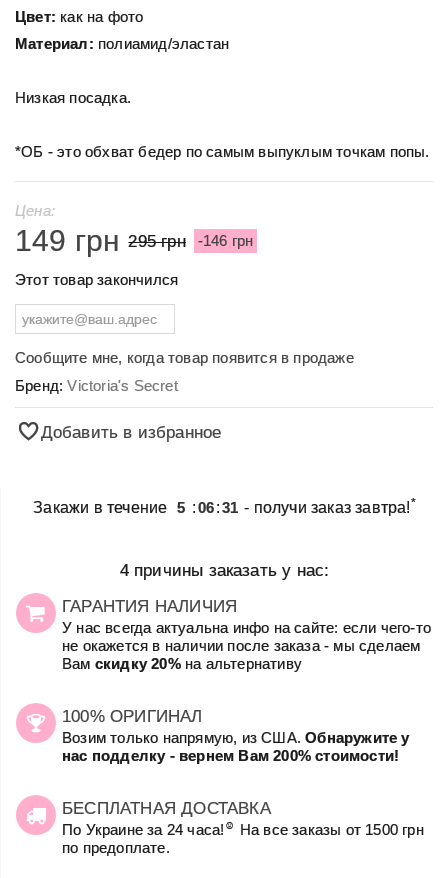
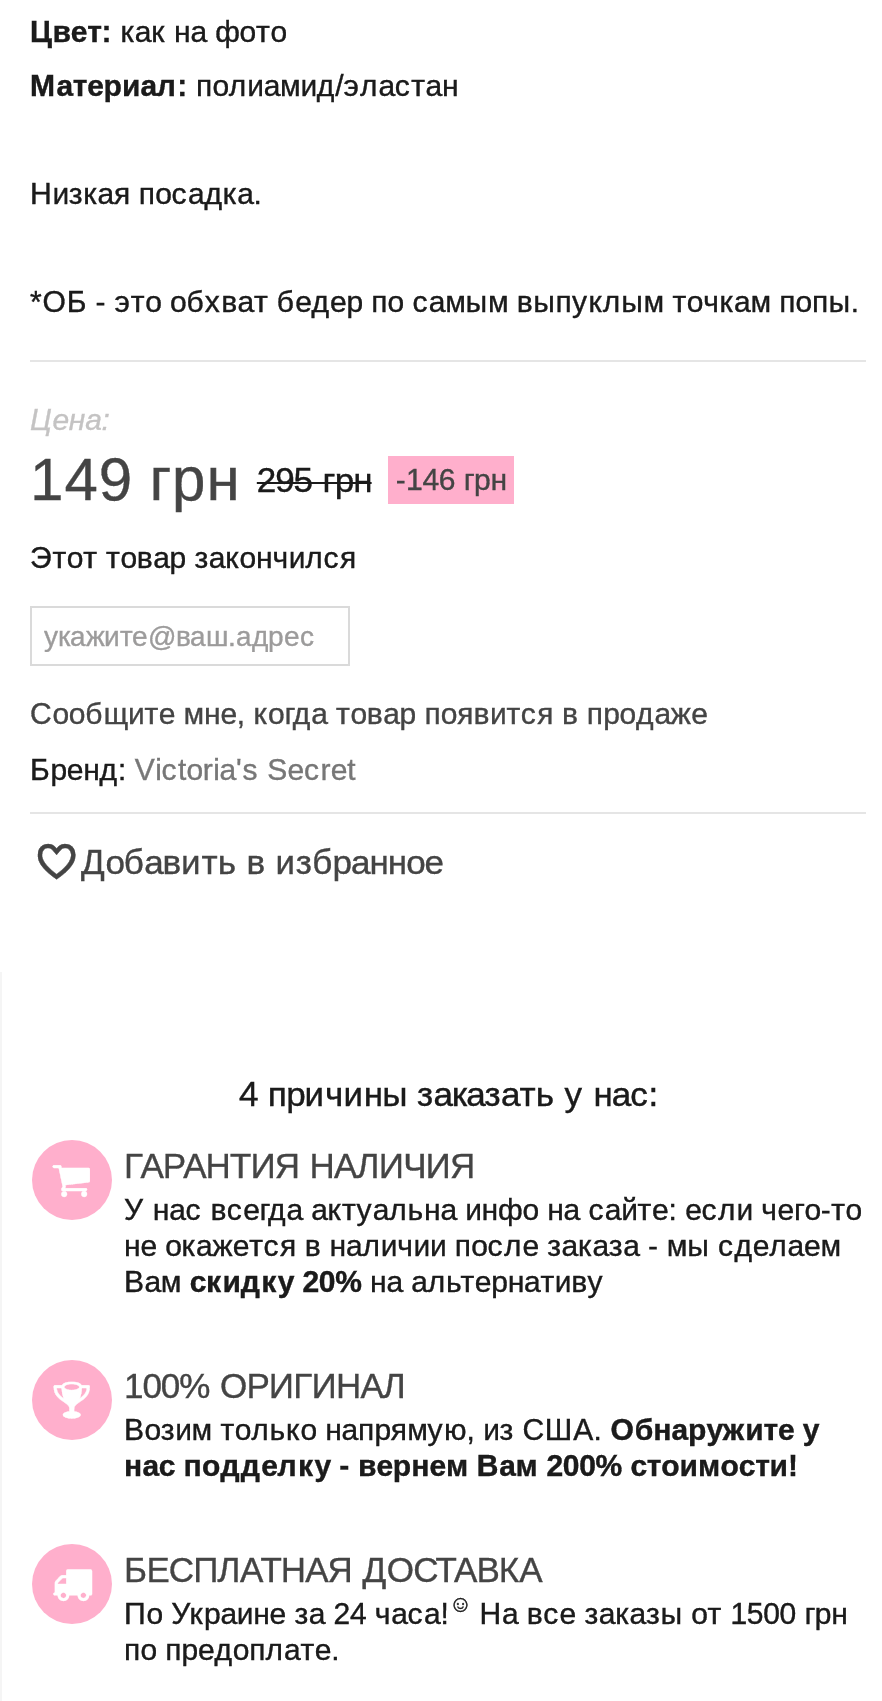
- Закажи в течение 5 : 06 : 31 - получи заказ завтра!*
